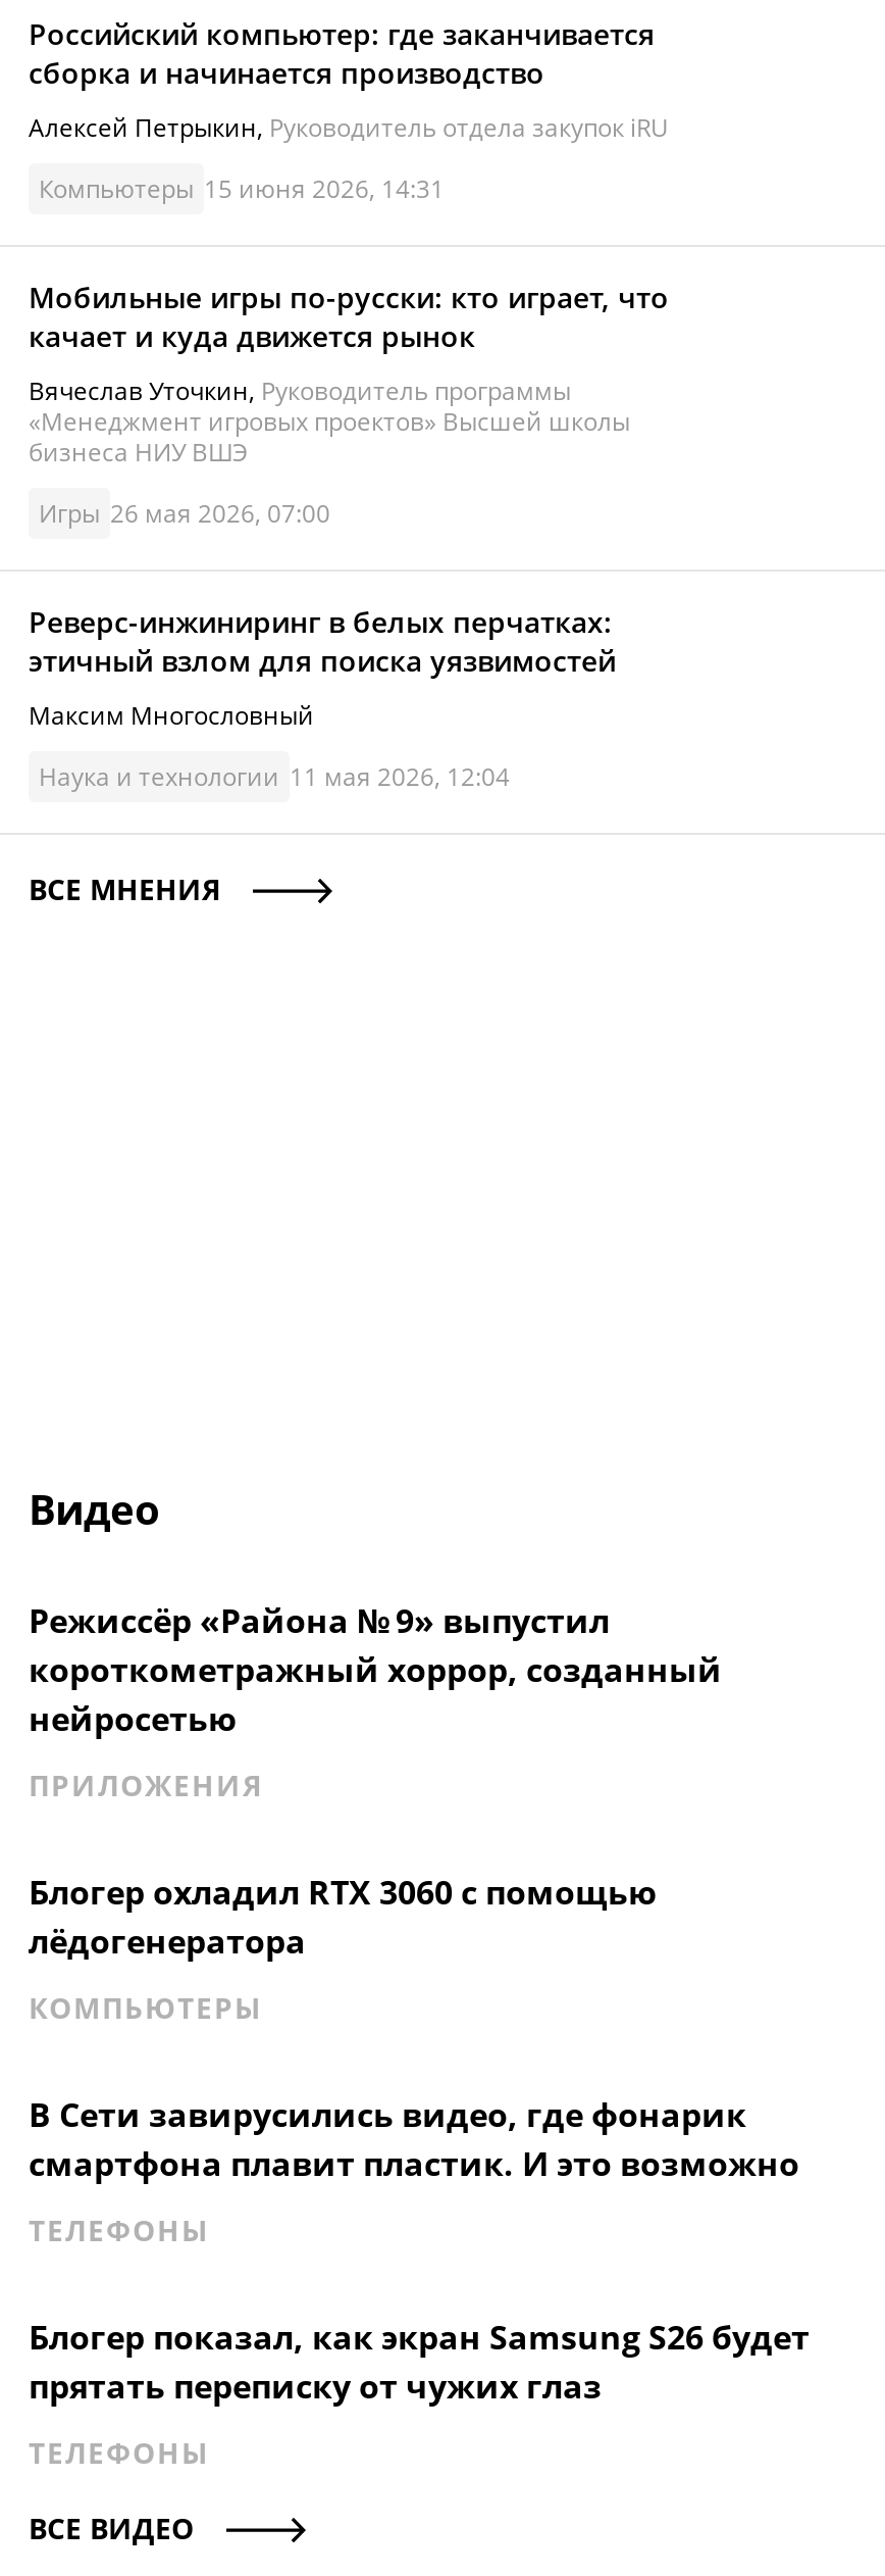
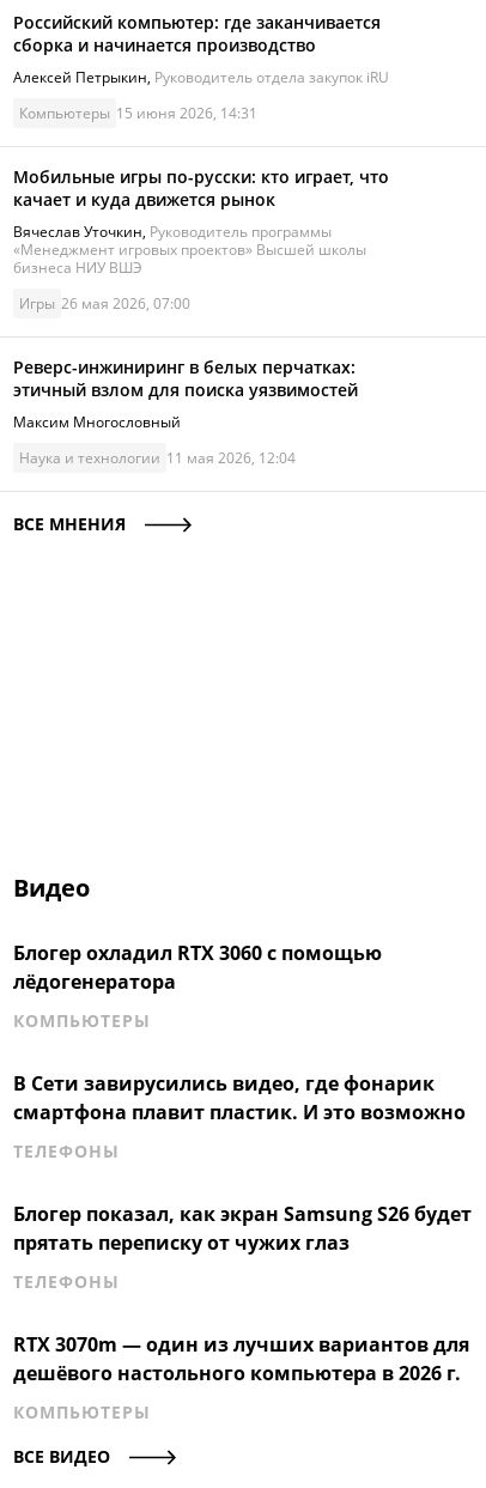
- Режиссёр «Района № 9» выпустил
- короткометражный хоррор, созданный
- нейросетью
- ПРИЛОЖЕНИЯ

moved up: Блогер охладил RTX 3060 с помощью | лёдогенератора | КОМПЬЮТЕРЫ | В Сети завирусились видео, где фонарик | смартфона плавит пластик. И это возможно | ТЕЛЕФОНЫ | прятать переписку от чужих глаз | ТЕЛЕФОНЫ

+ RTX 3070m — один из лучших вариантов для
+ дешёвого настольного компьютера в 2026 г.
+ КОМПЬЮТЕРЫ
